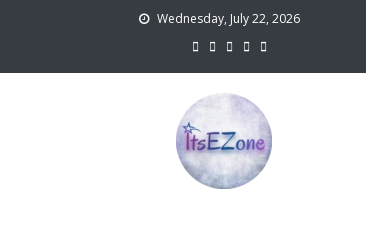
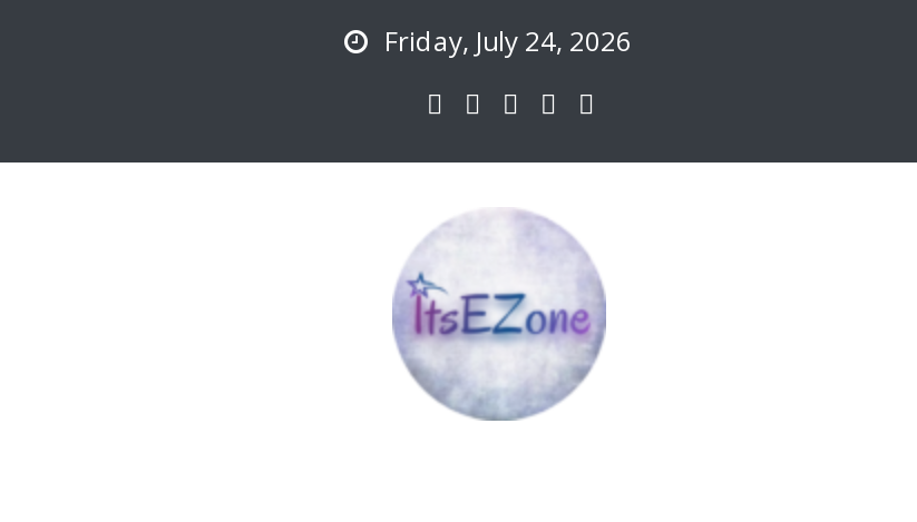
- Wednesday, July 22, 2026
+ Friday, July 24, 2026
